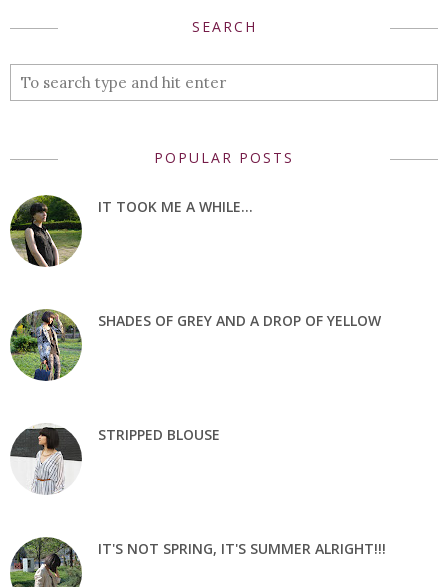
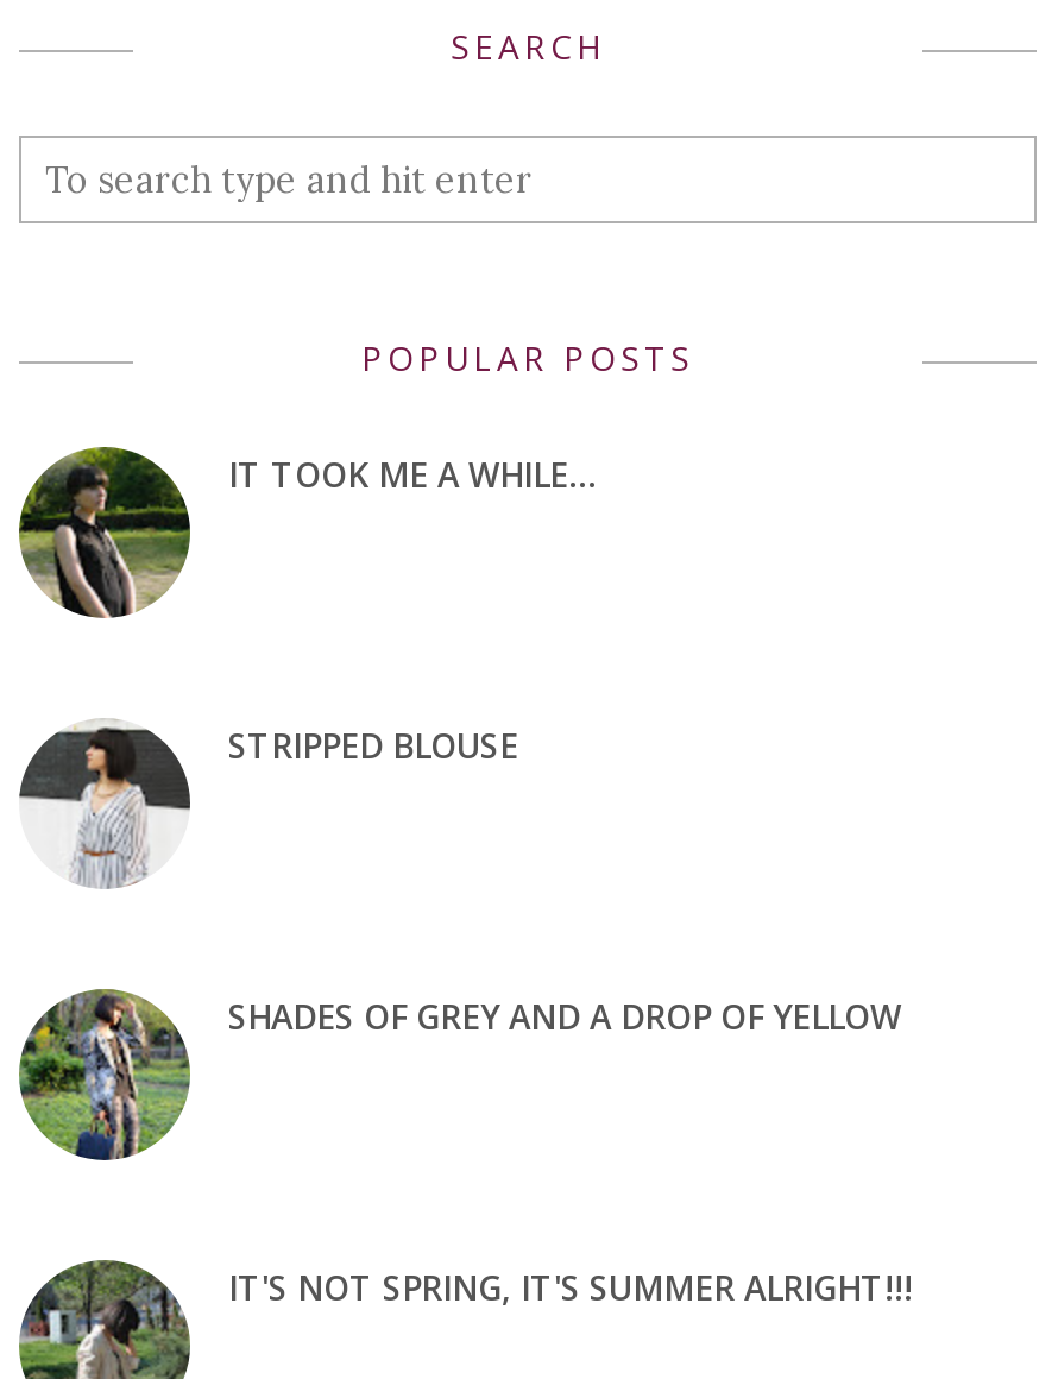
moved down: [image] | SHADES OF GREY AND A DROP OF YELLOW

moved up: [image] | STRIPPED BLOUSE
